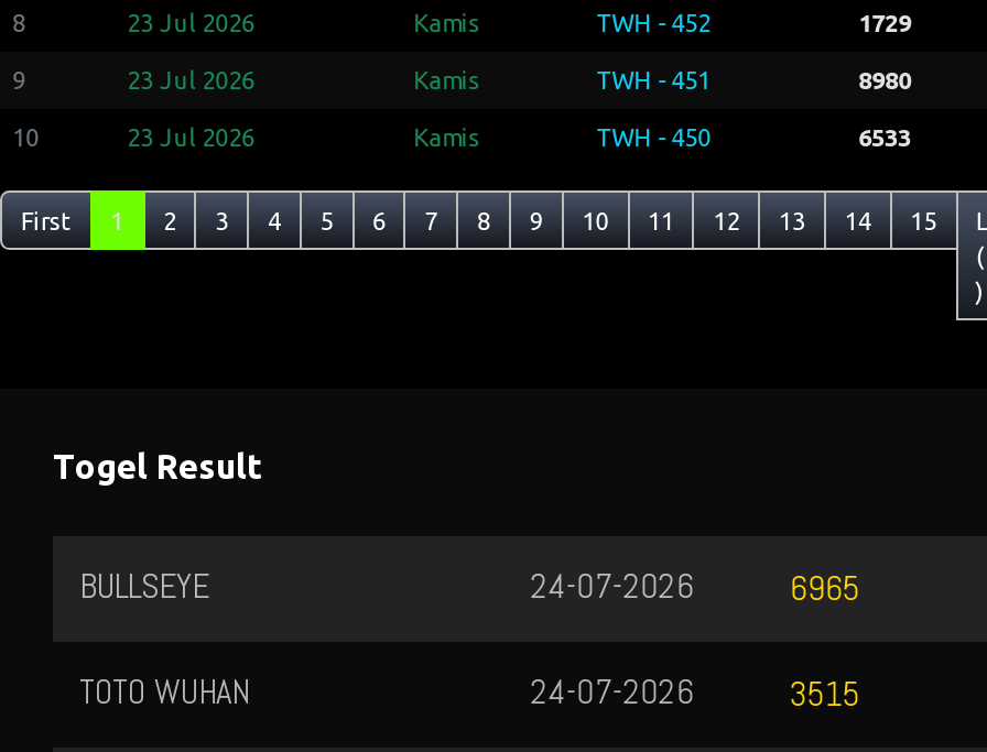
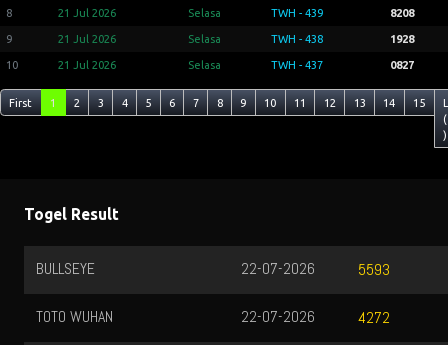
- 23 Jul 2026
- Kamis
- TWH - 452
- 1729
+ 21 Jul 2026
+ Selasa
+ TWH - 439
+ 8208

- 23 Jul 2026
- Kamis
- TWH - 451
- 8980
+ 21 Jul 2026
+ Selasa
+ TWH - 438
+ 1928

- 23 Jul 2026
- Kamis
- TWH - 450
- 6533
+ 21 Jul 2026
+ Selasa
+ TWH - 437
+ 0827

- 24-07-2026
+ 22-07-2026

- 6965
+ 5593

- 24-07-2026
+ 22-07-2026

- 3515
+ 4272
